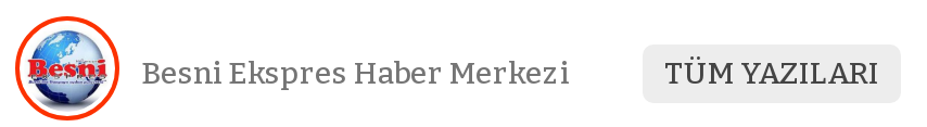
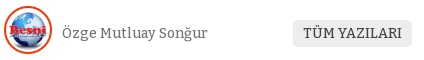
- Besni Ekspres Haber Merkezi
+ Özge Mutluay Sonğur
